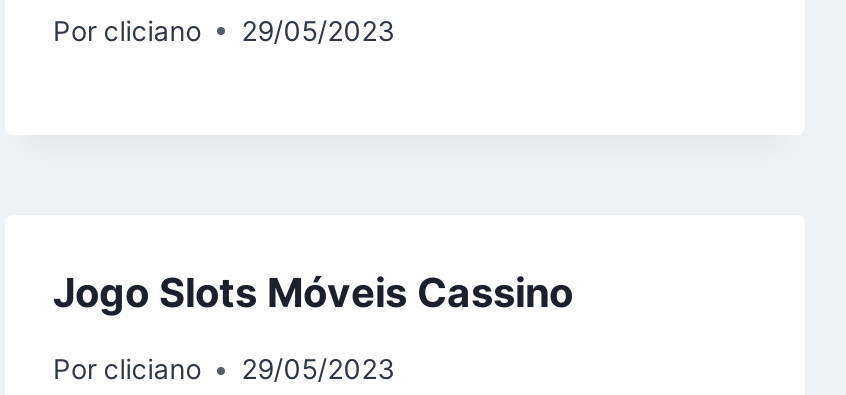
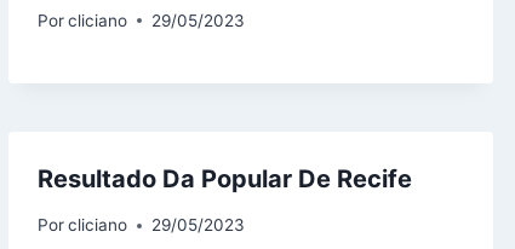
- Jogo Slots Móveis Cassino
+ Resultado Da Popular De Recife
